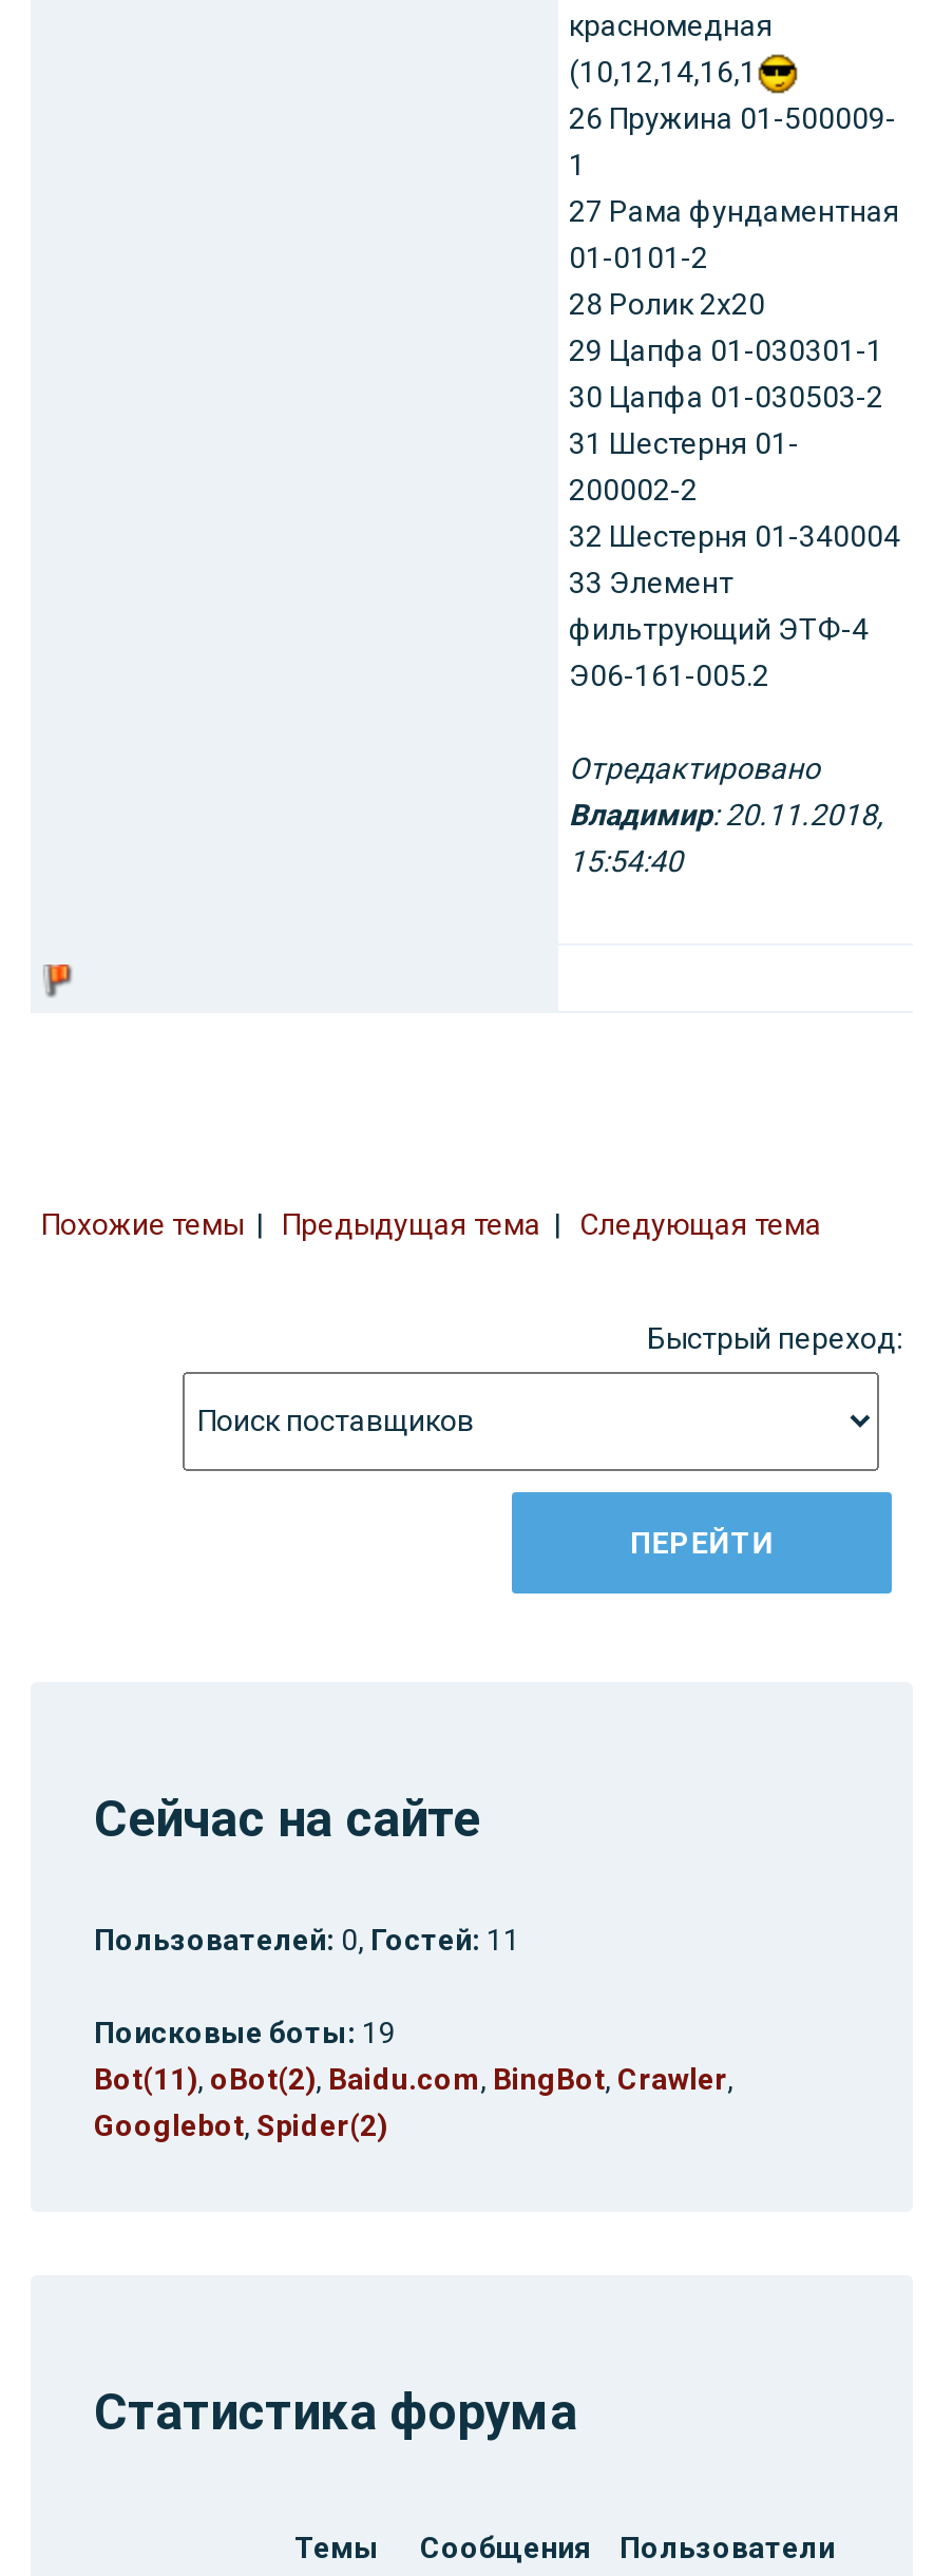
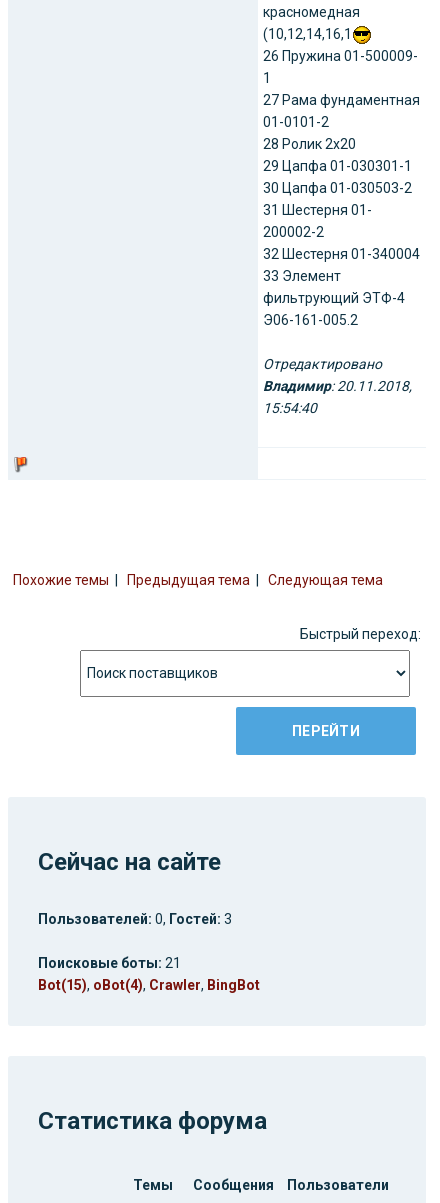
- Пользователей: 0, Гостей: 11
+ Пользователей: 0, Гостей: 3

- Поисковые боты: 19
- Bot(11), oBot(2), Baidu.com, BingBot, Crawler,
- Googlebot, Spider(2)
+ Поисковые боты: 21
+ Bot(15), oBot(4), Crawler, BingBot
